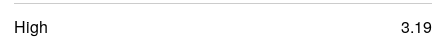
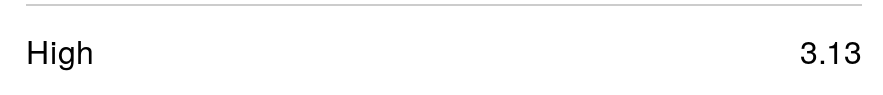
- 3.19
+ 3.13
